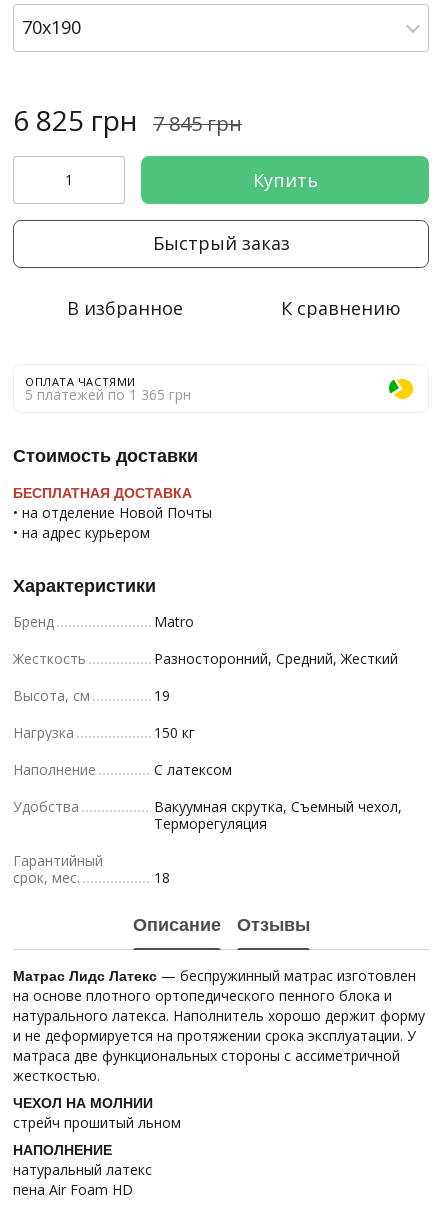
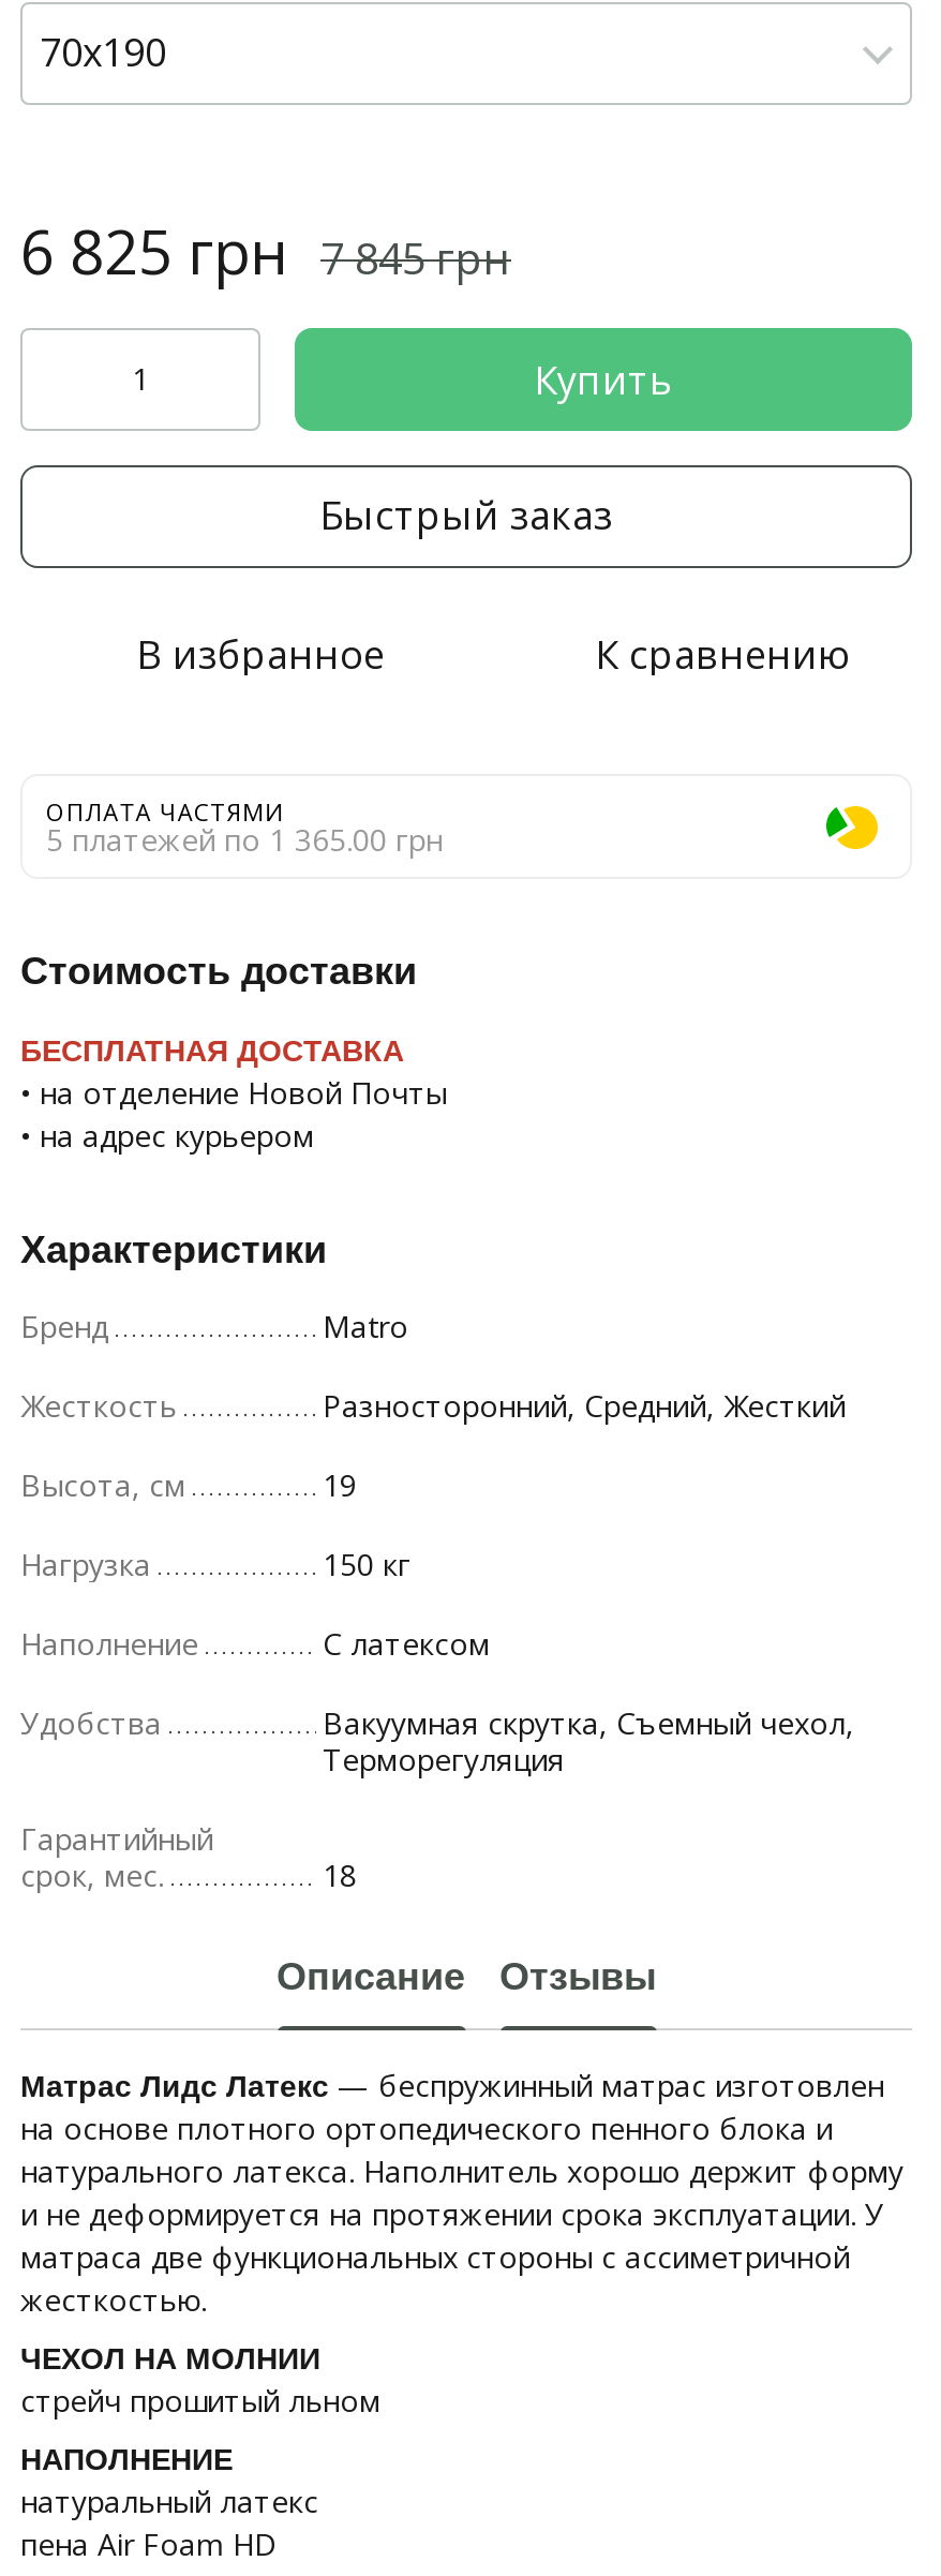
- 5 платежей по 1 365 грн
+ 5 платежей по 1 365.00 грн
